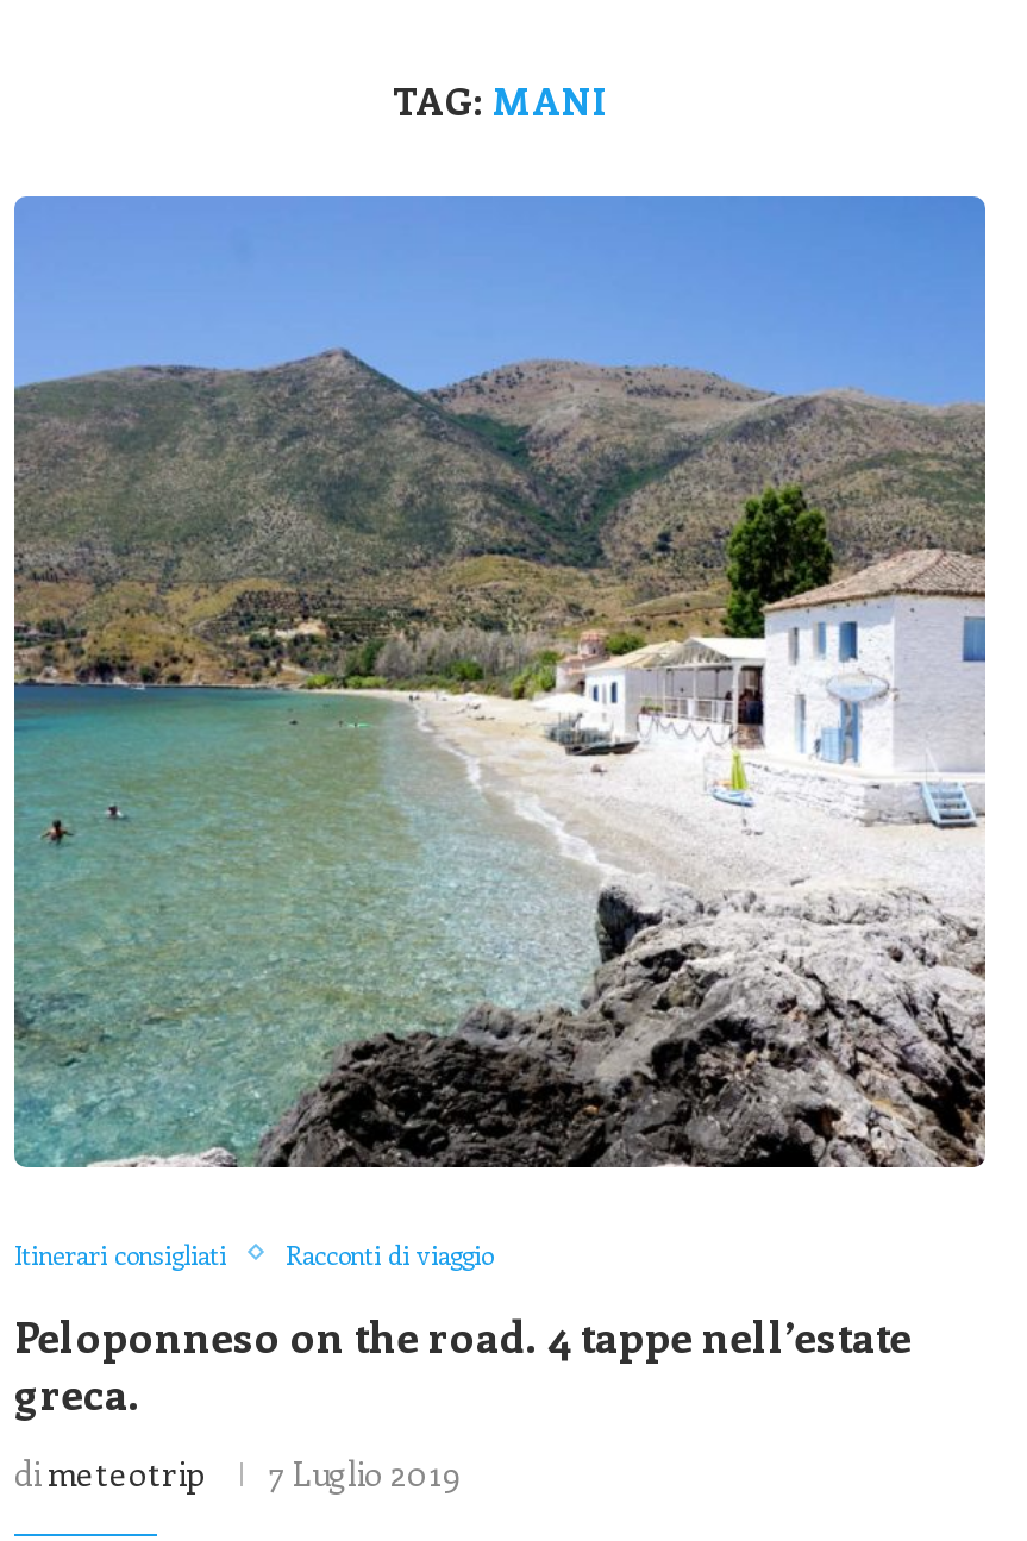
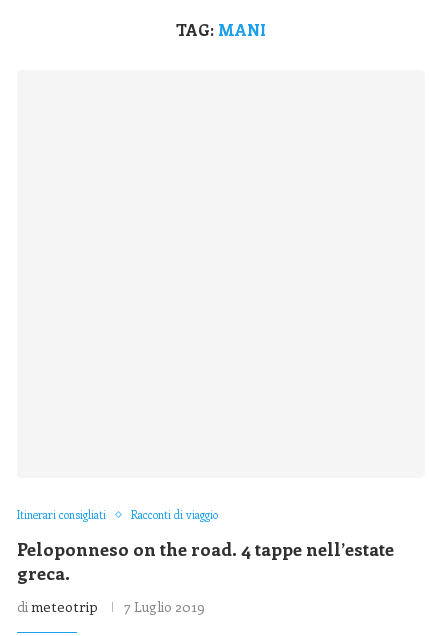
- [image]
